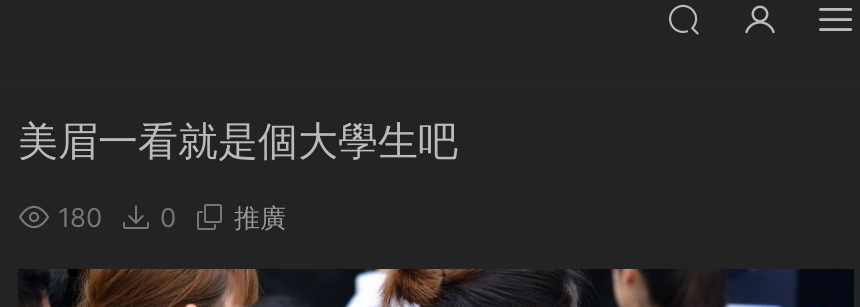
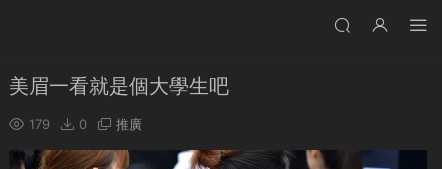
- 180 0 推廣
+ 179 0 推廣
